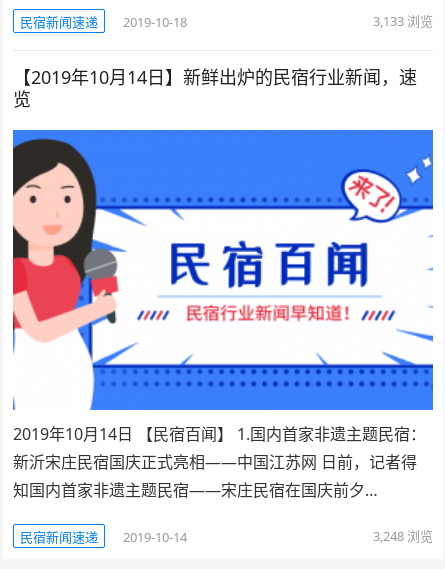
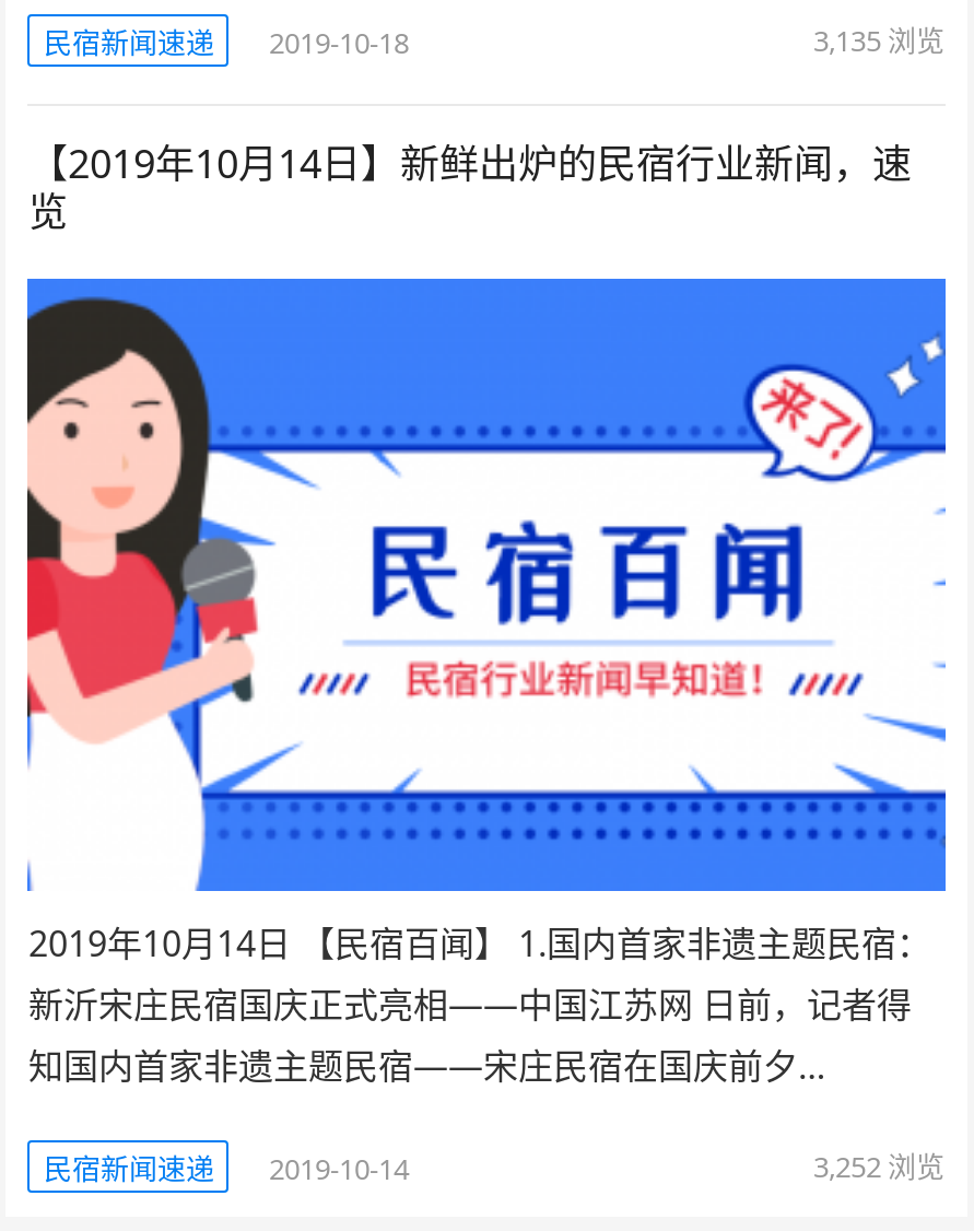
- 3,133浏览
+ 3,135浏览

- 3,248浏览
+ 3,252浏览
